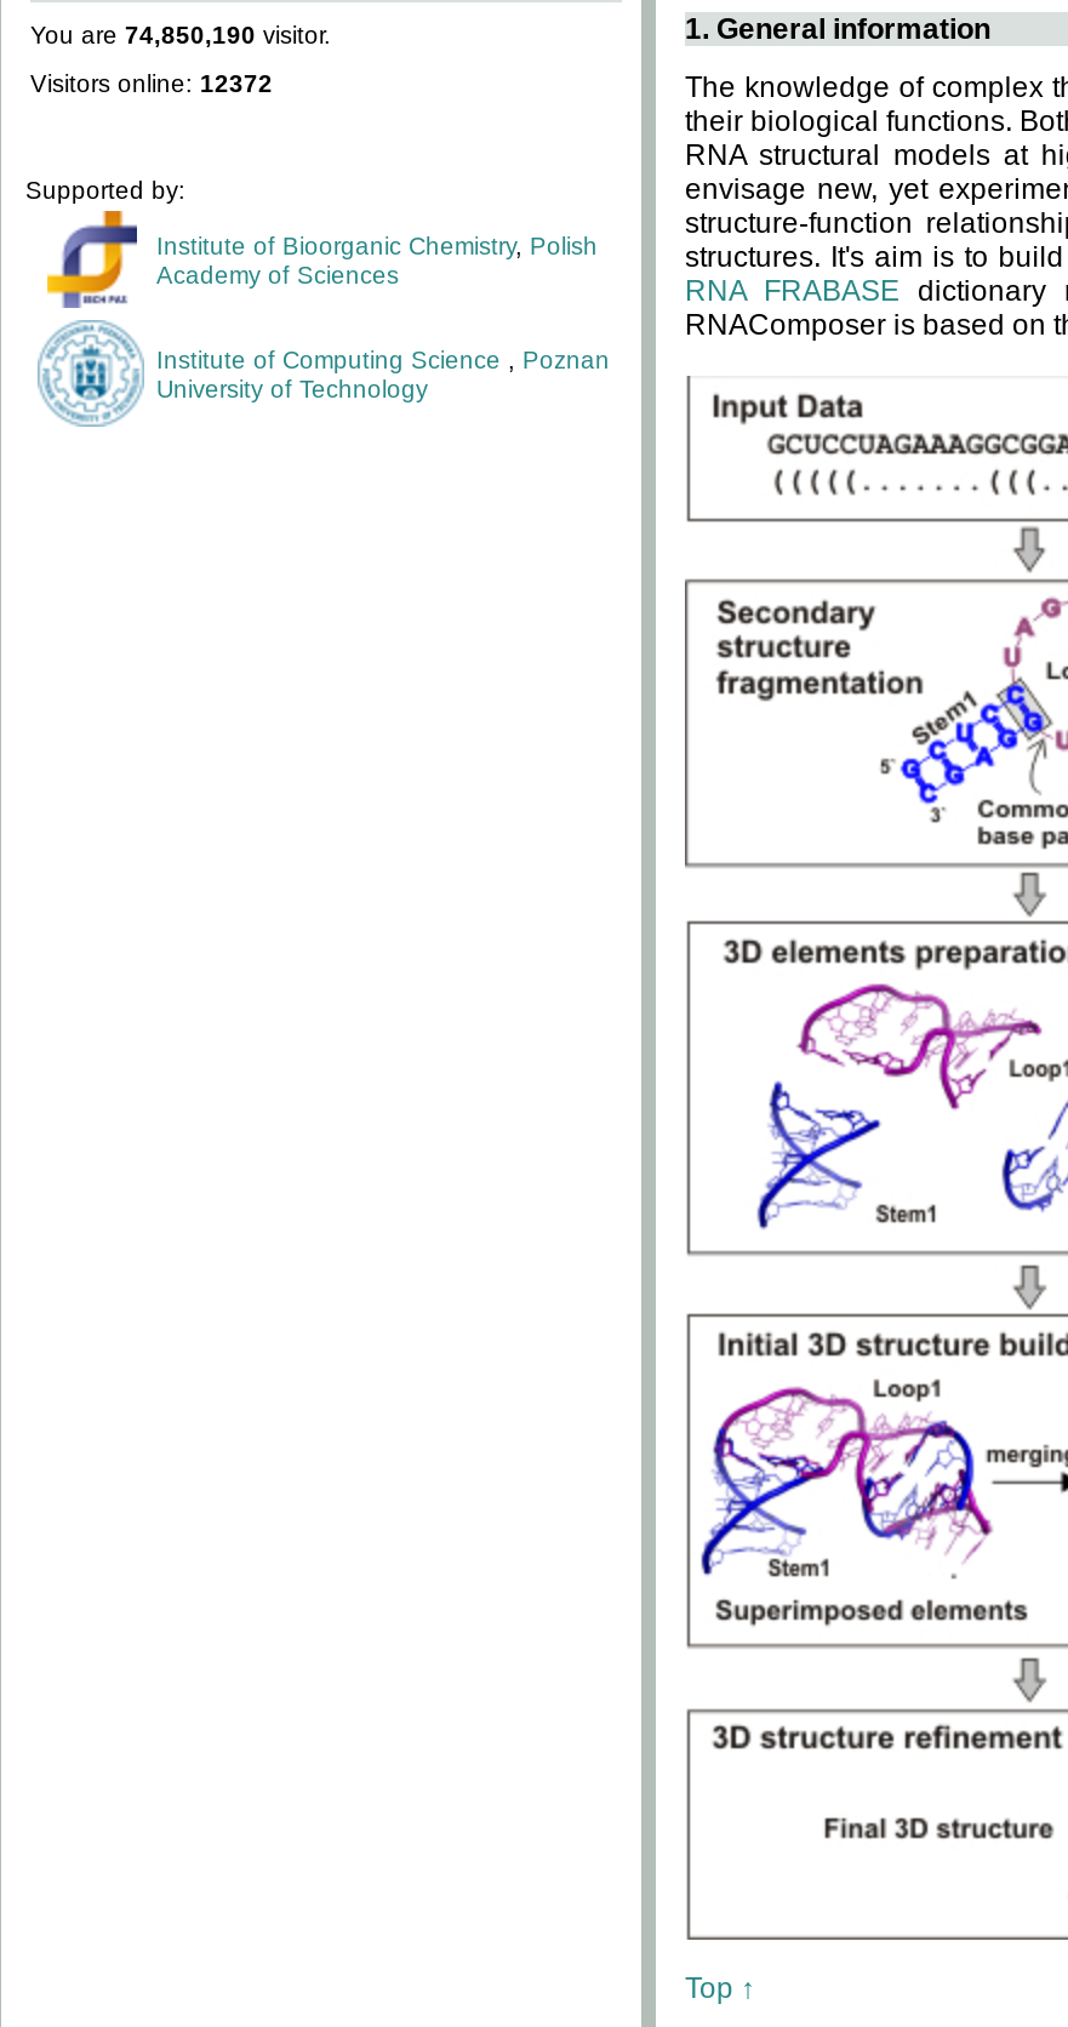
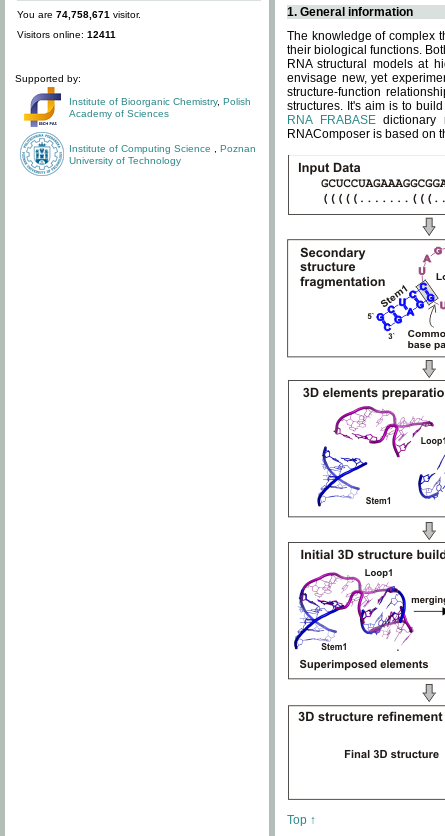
- You are 74,850,190 visitor.
+ You are 74,758,671 visitor.

- Visitors online: 12372
+ Visitors online: 12411
